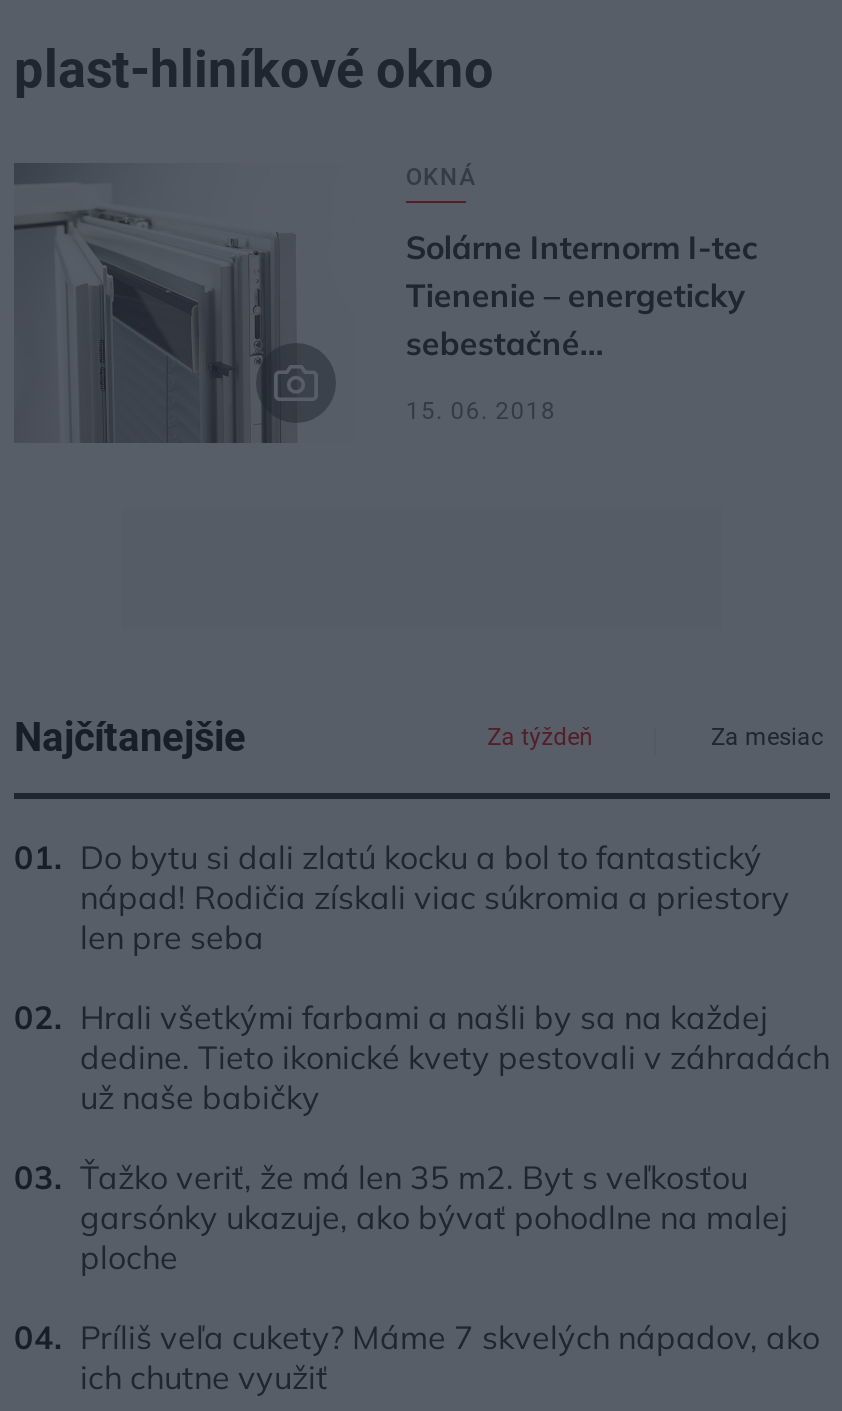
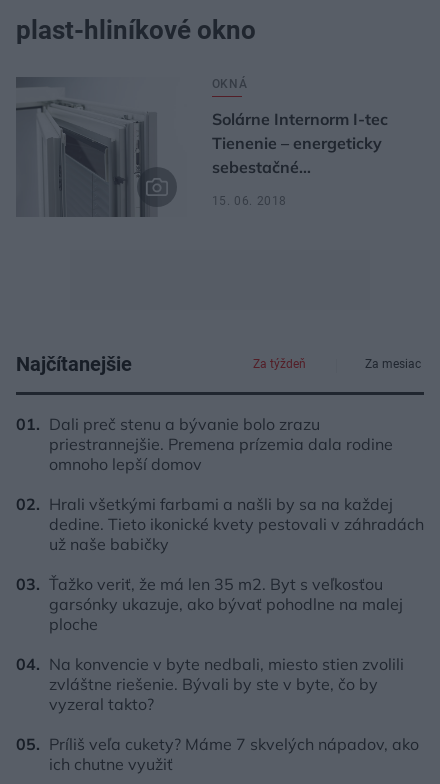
- Do bytu si dali zlatú kocku a bol to fantastický
- nápad! Rodičia získali viac súkromia a priestory
- len pre seba
+ Dali preč stenu a bývanie bolo zrazu
+ priestrannejšie. Premena prízemia dala rodine
+ omnoho lepší domov

+ Na konvencie v byte nedbali, miesto stien zvolili
+ zvláštne riešenie. Bývali by ste v byte, čo by
+ vyzeral takto?
